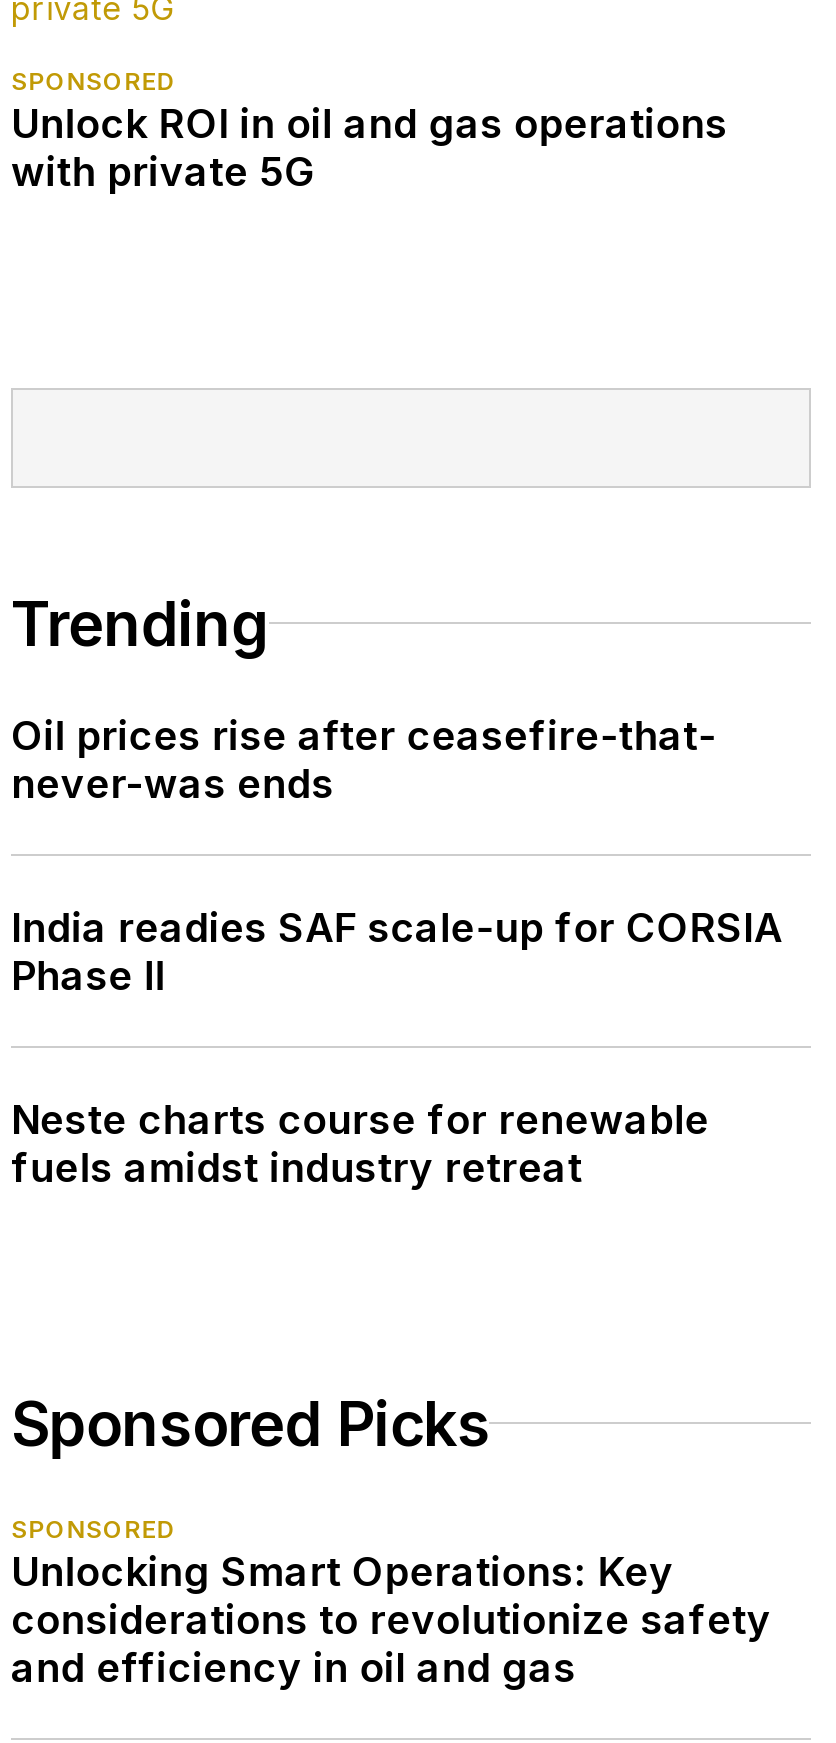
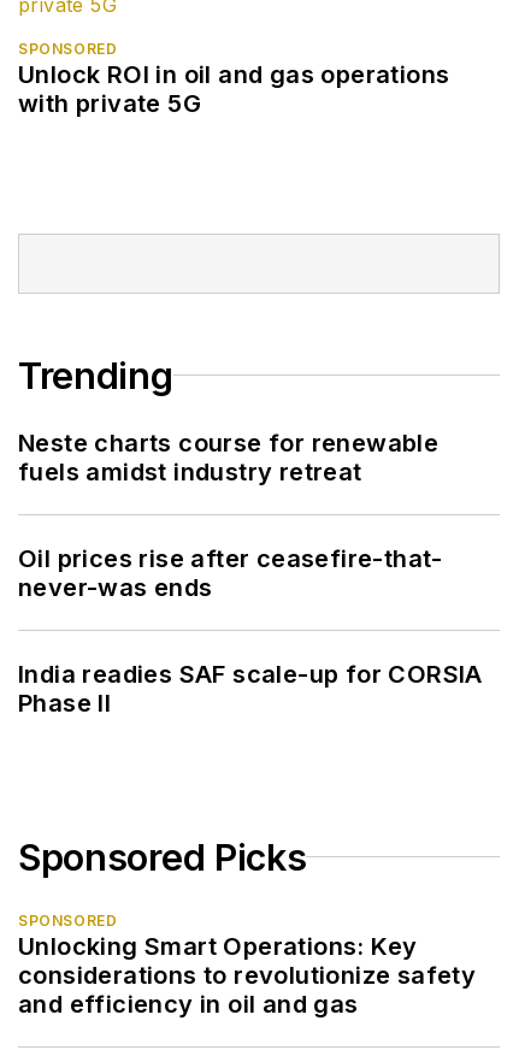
moved down: Oil prices rise after ceasefire-that- | never-was ends | India readies SAF scale-up for CORSIA | Phase II

moved up: Neste charts course for renewable | fuels amidst industry retreat
